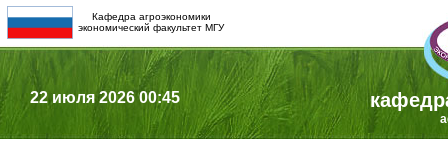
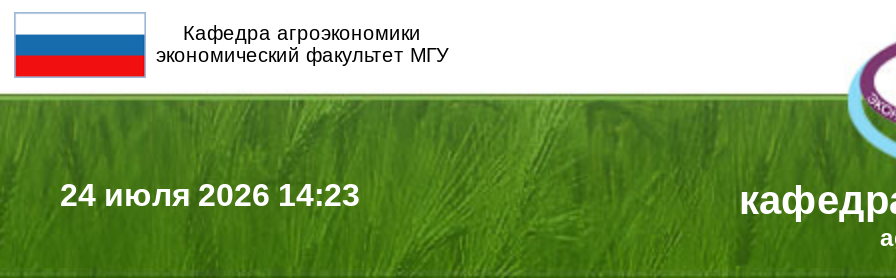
- 22 июля 2026 00:45
+ 24 июля 2026 14:23
